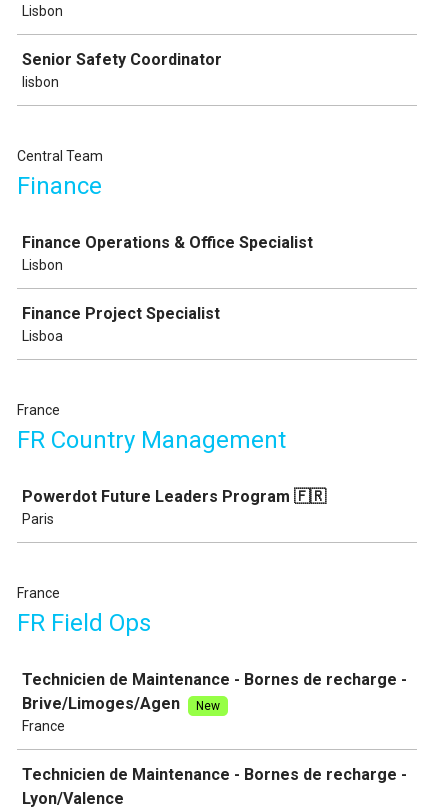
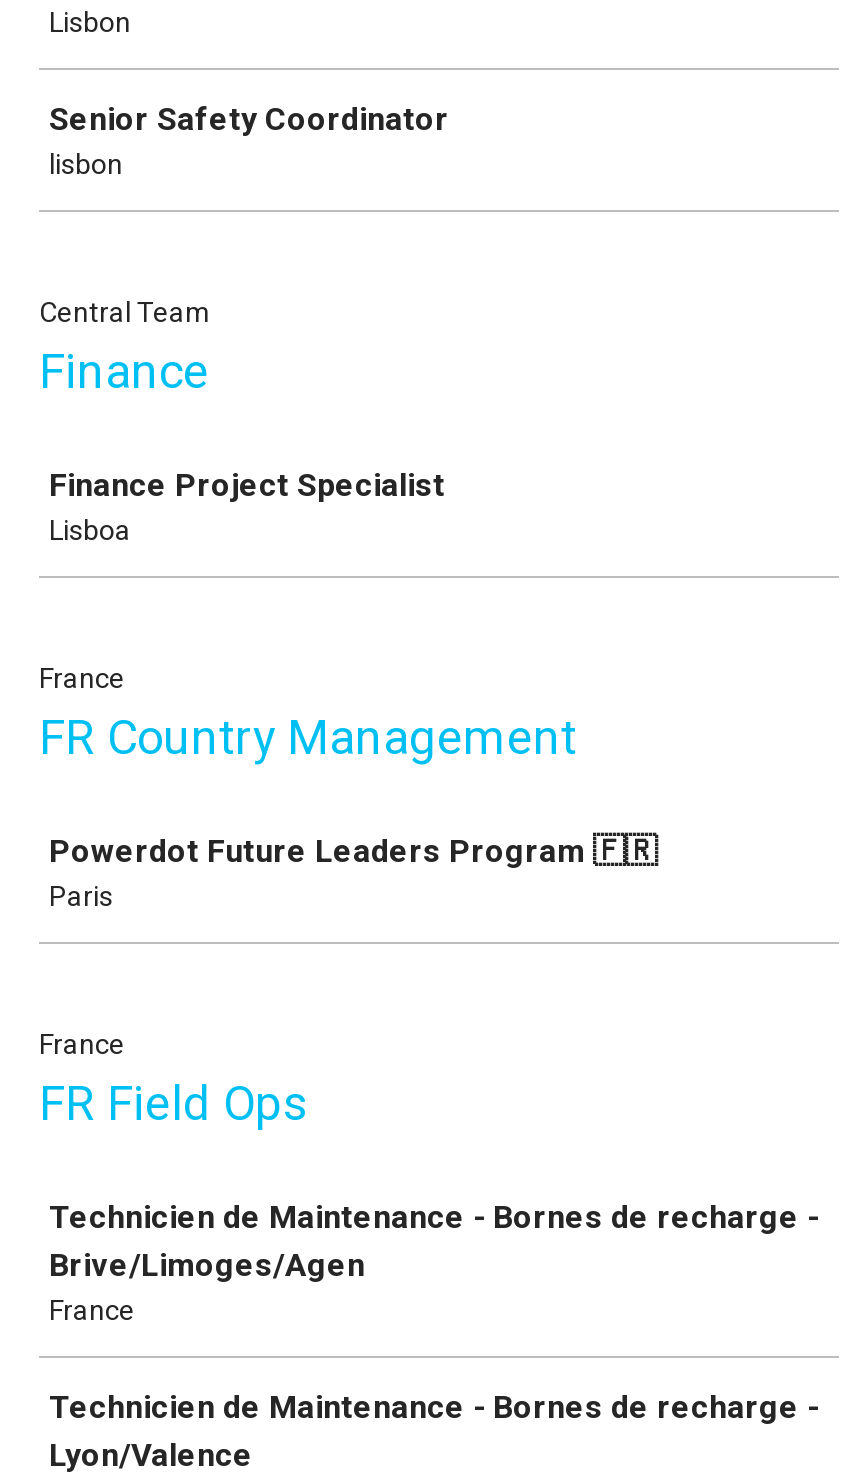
- Finance Operations & Office Specialist
- Lisbon

- New
